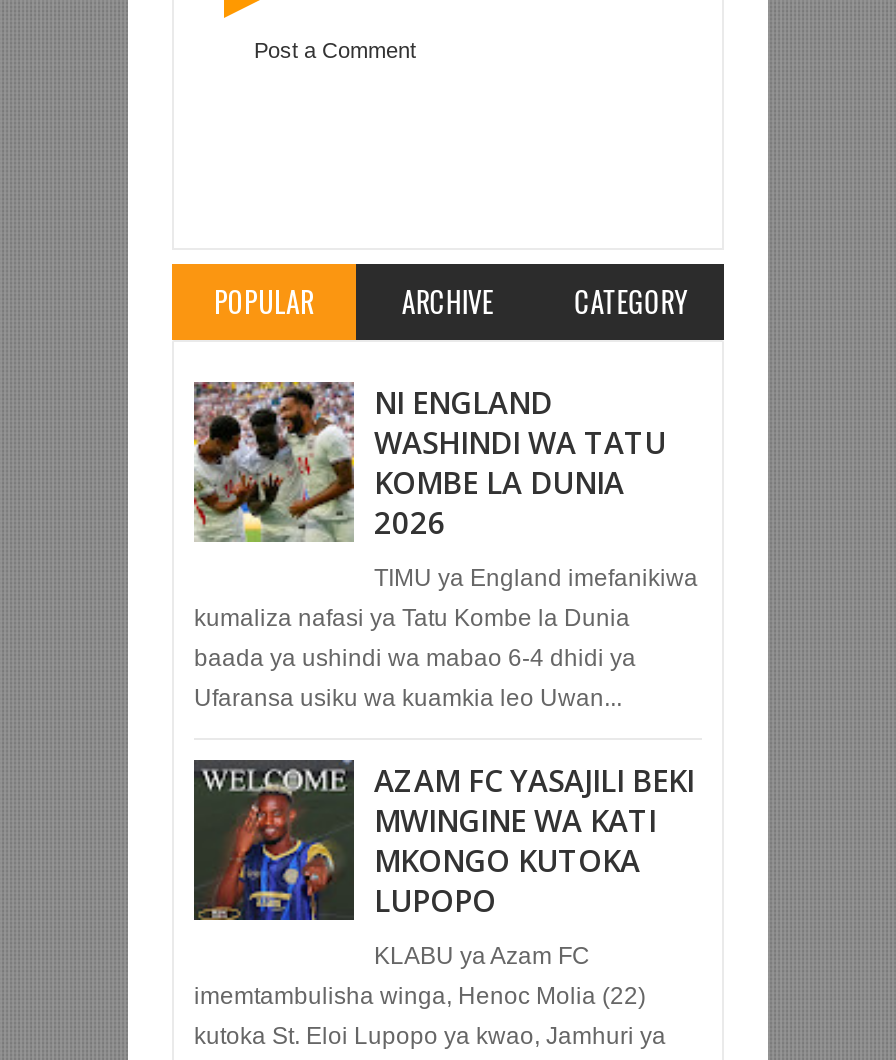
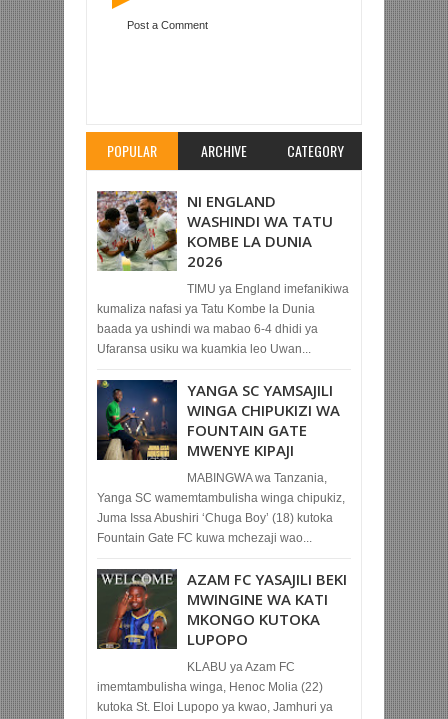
+ [image]
+ YANGA SC YAMSAJILI
+ WINGA CHIPUKIZI WA
+ FOUNTAIN GATE
+ MWENYE KIPAJI
+ MABINGWA wa Tanzania,
+ Yanga SC wamemtambulisha winga chipukiz,
+ Juma Issa Abushiri ‘Chuga Boy’ (18) kutoka
+ Fountain Gate FC kuwa mchezaji wao...
